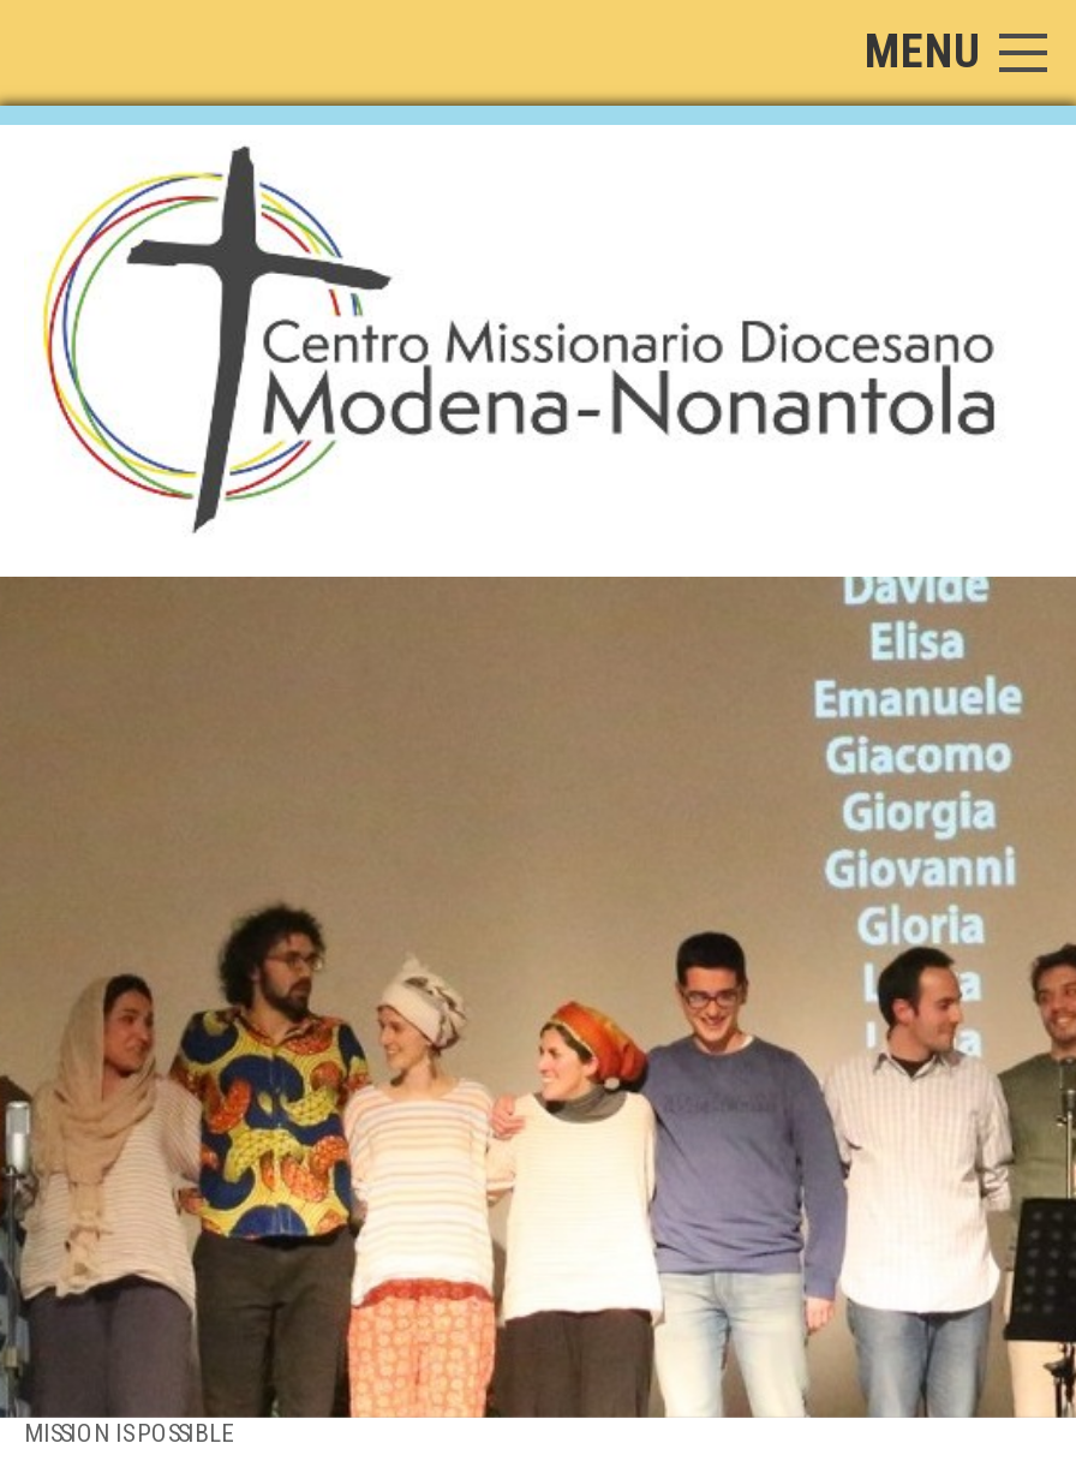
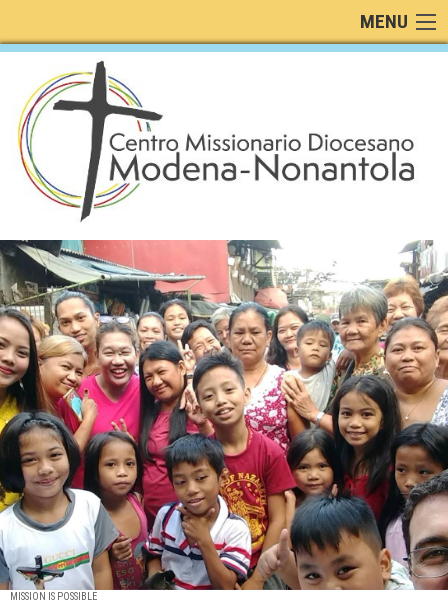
- [image]
+ [image]
